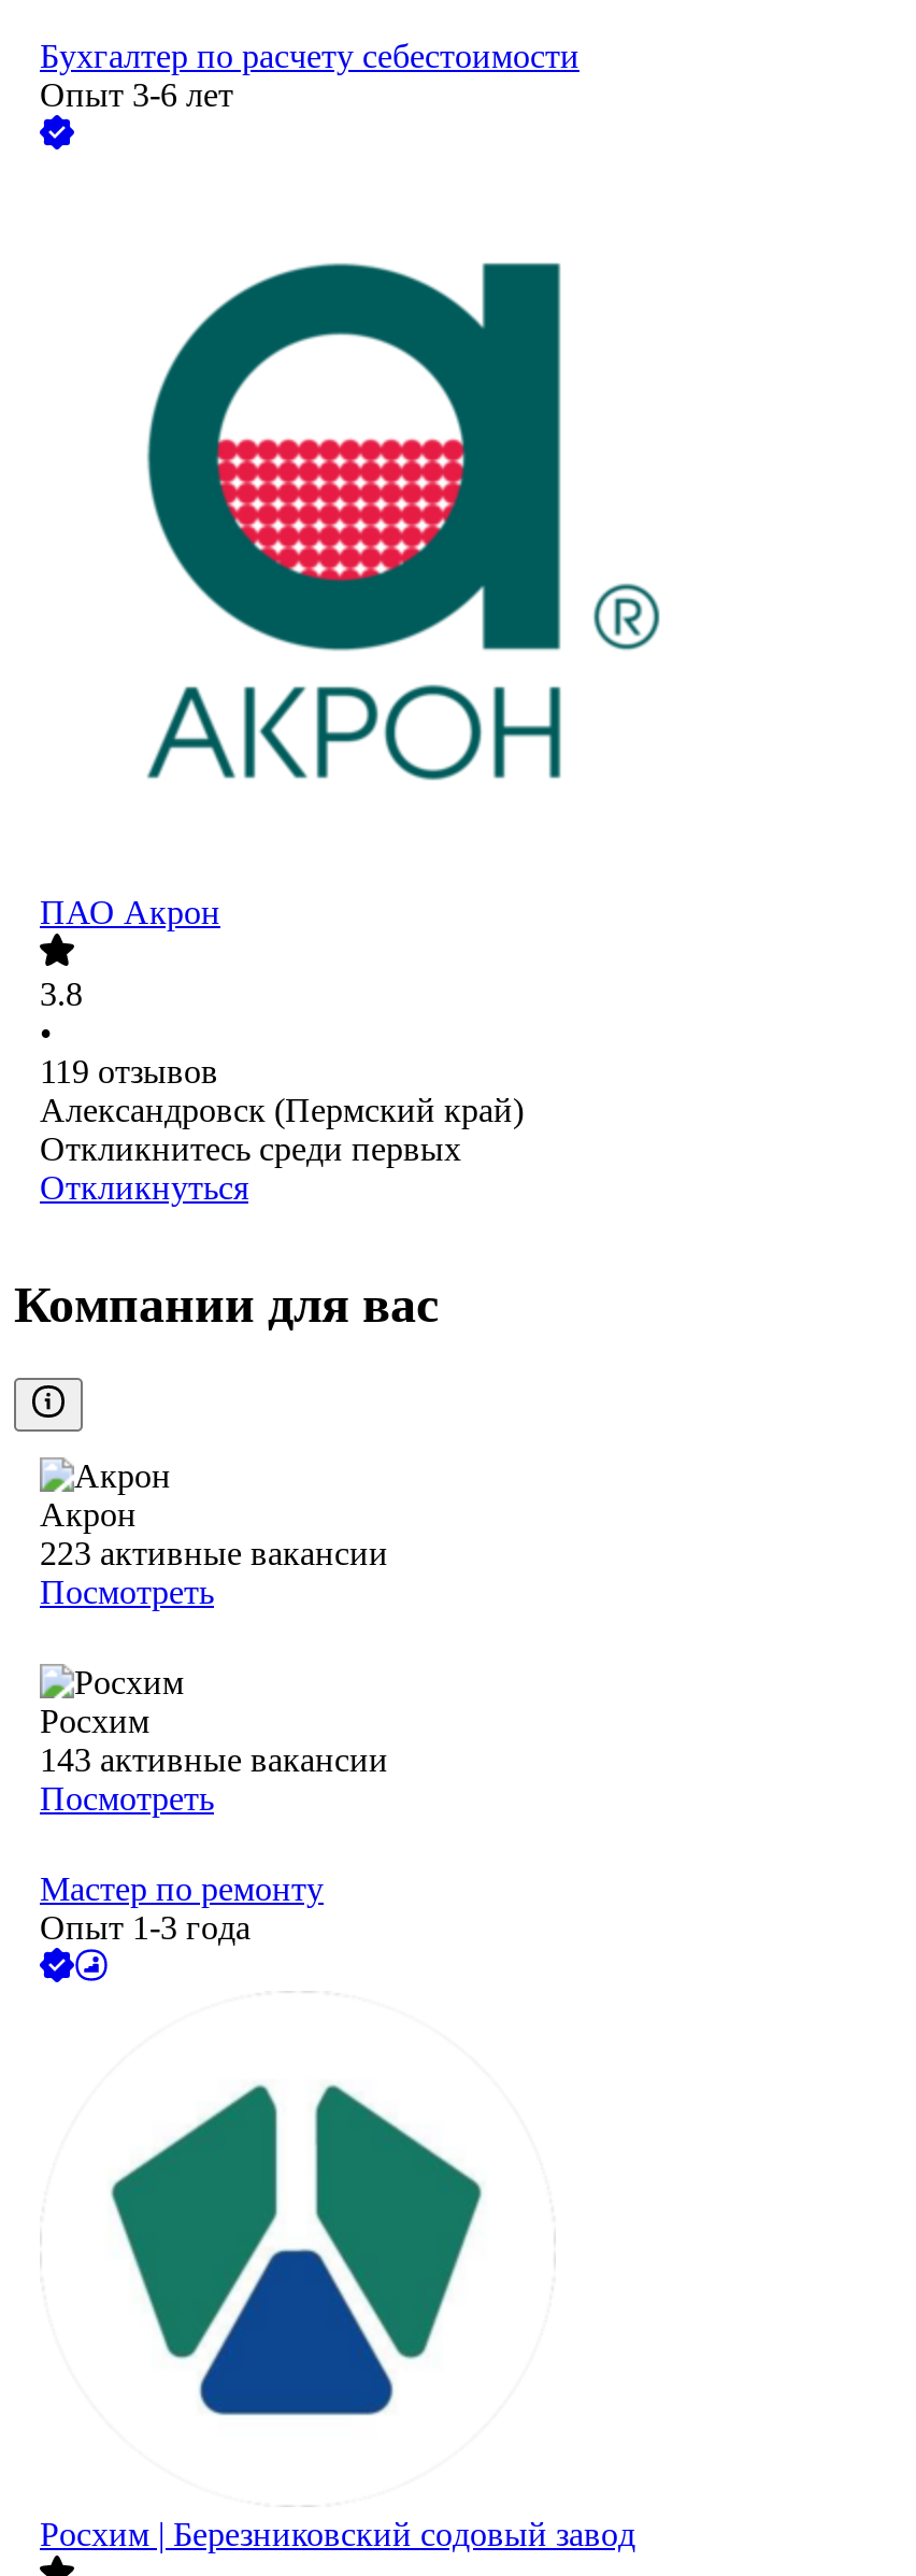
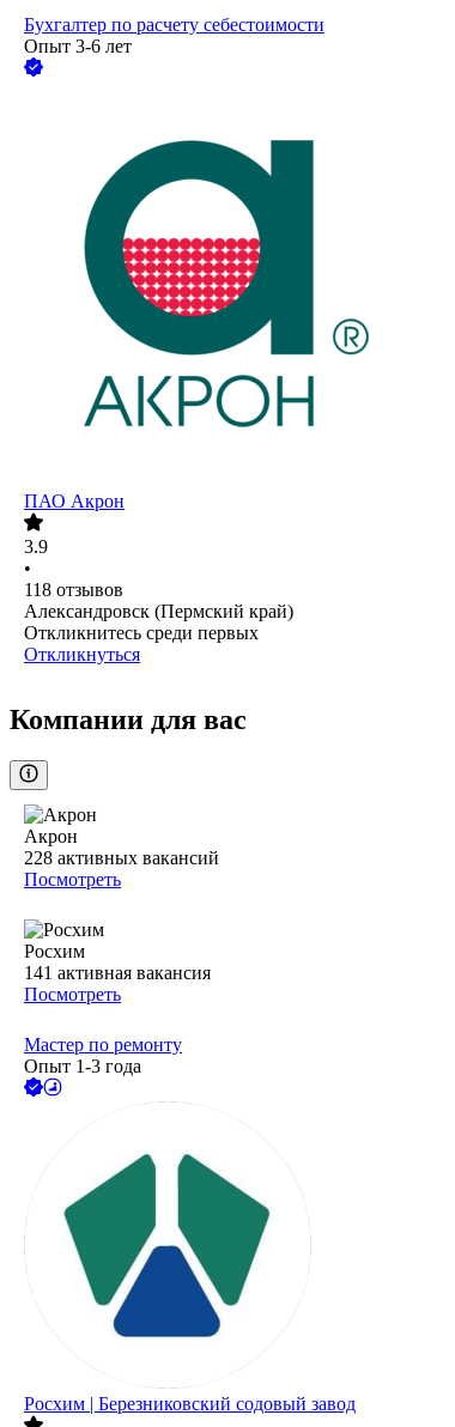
- 3.8
+ 3.9

- 119 отзывов
+ 118 отзывов

- 223 активные вакансии
+ 228 активных вакансий

- 143 активные вакансии
+ 141 активная вакансия
